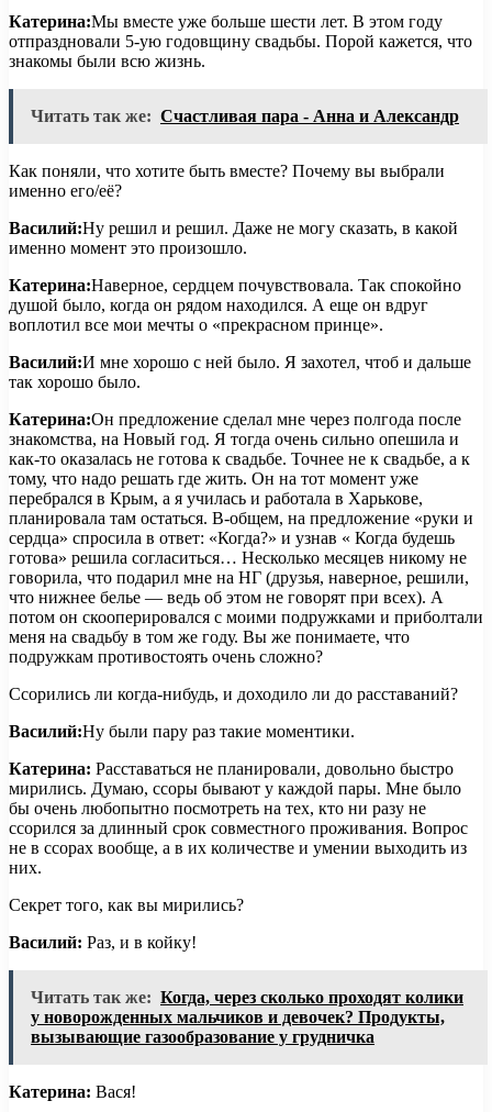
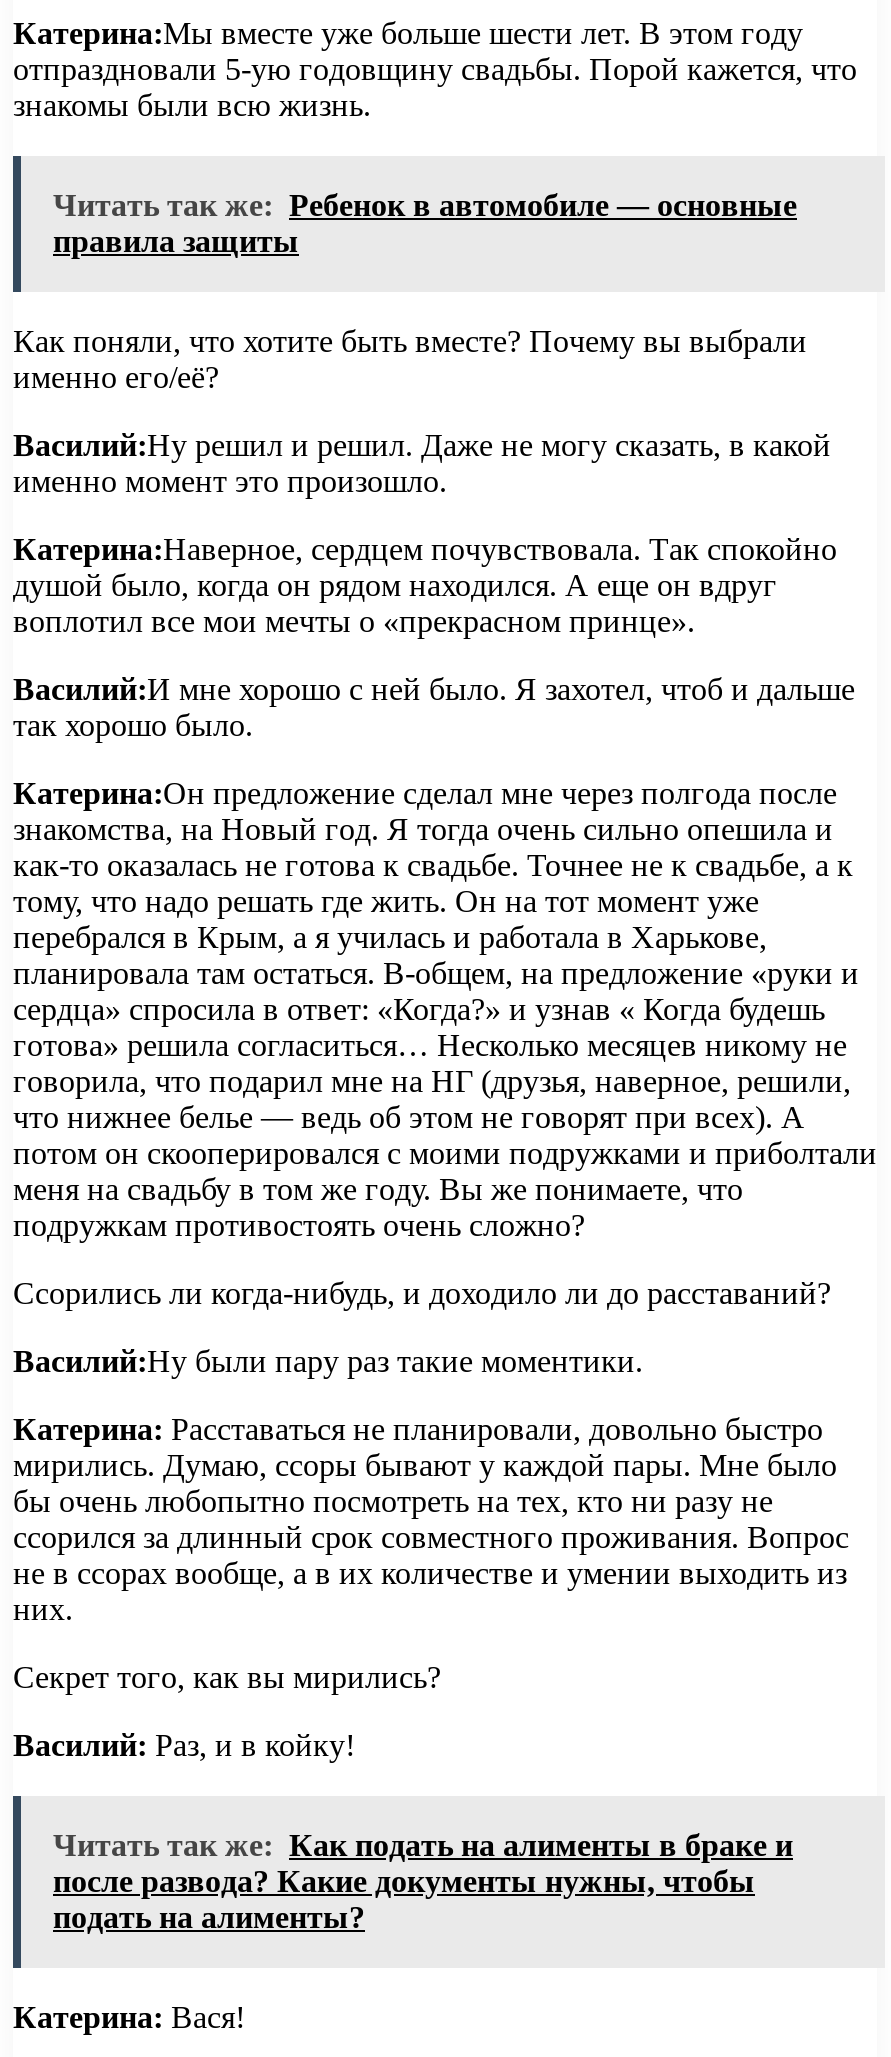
- Читать так же: Счастливая пара - Анна и Александр
+ Читать так же: Ребенок в автомобиле — основные
+ правила защиты

- Читать так же: Когда, через сколько проходят колики
- у новорожденных мальчиков и девочек? Продукты,
- вызывающие газообразование у грудничка
+ Читать так же: Как подать на алименты в браке и
+ после развода? Какие документы нужны, чтобы
+ подать на алименты?
